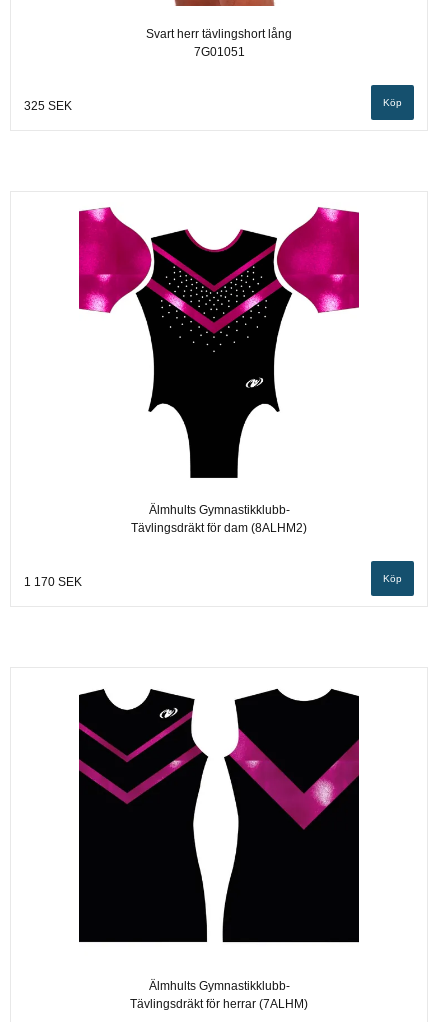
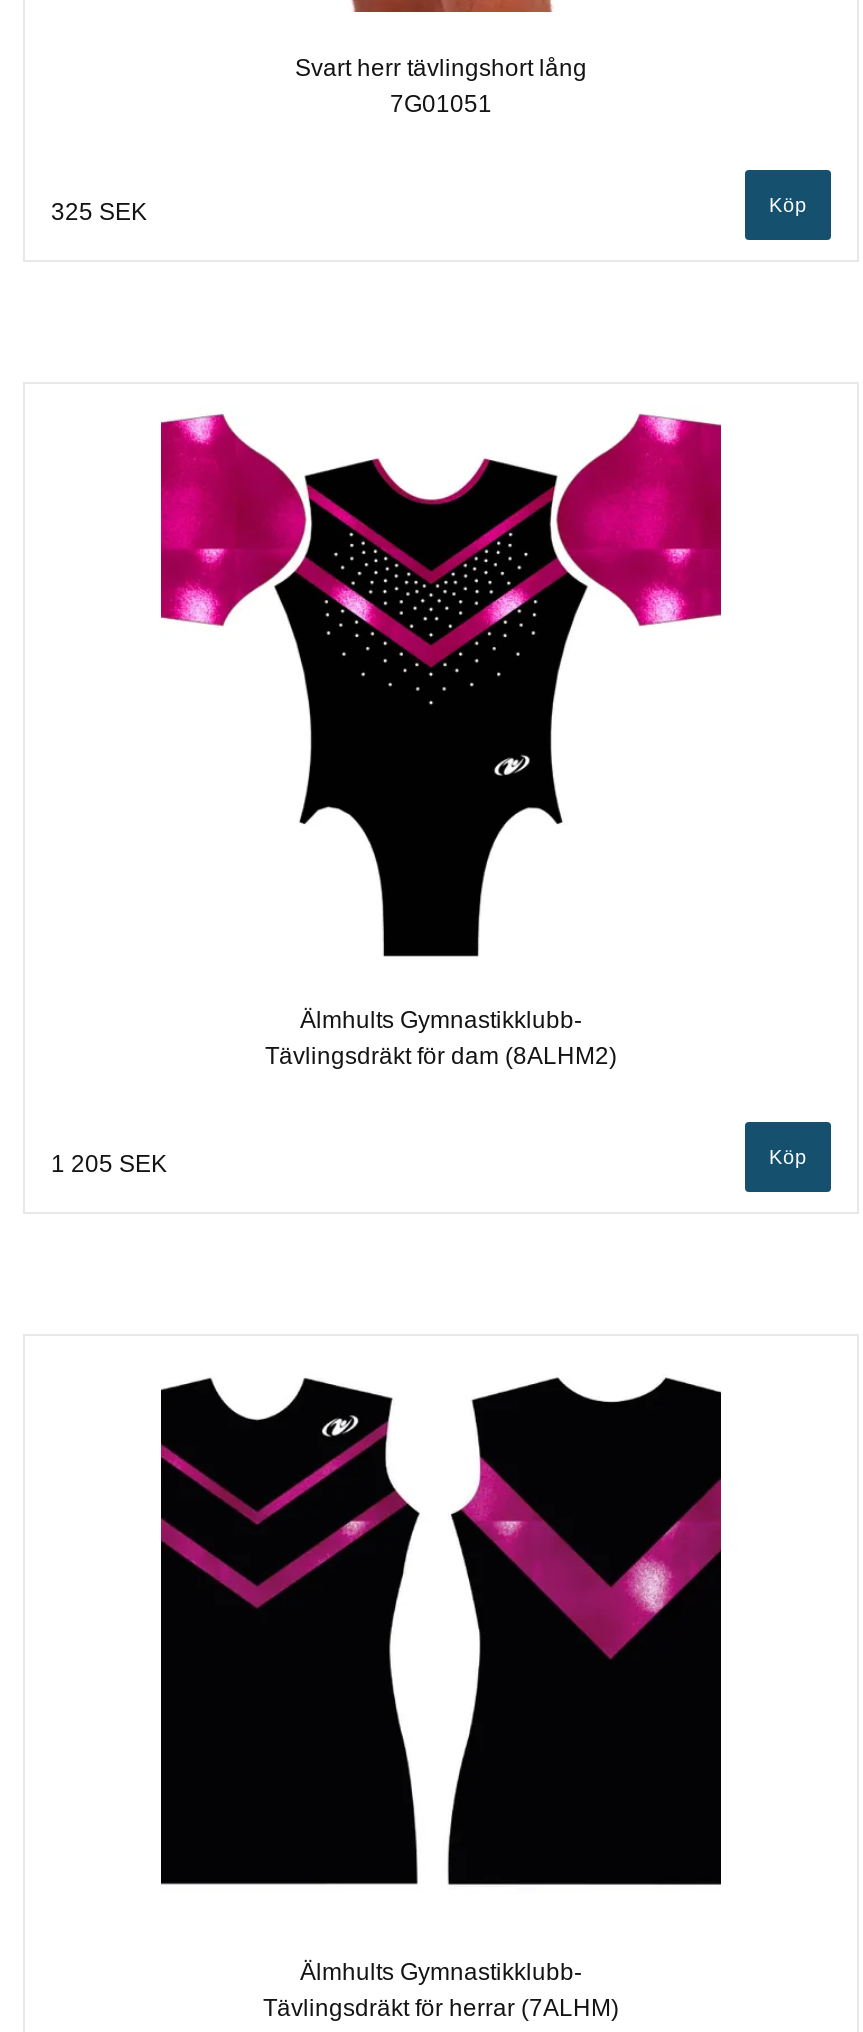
- 1 170 SEK
+ 1 205 SEK
